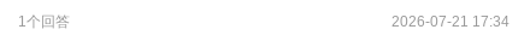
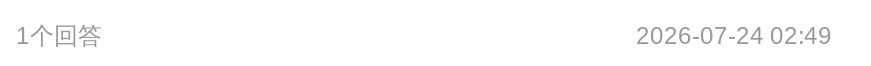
- 2026-07-21 17:34
+ 2026-07-24 02:49
